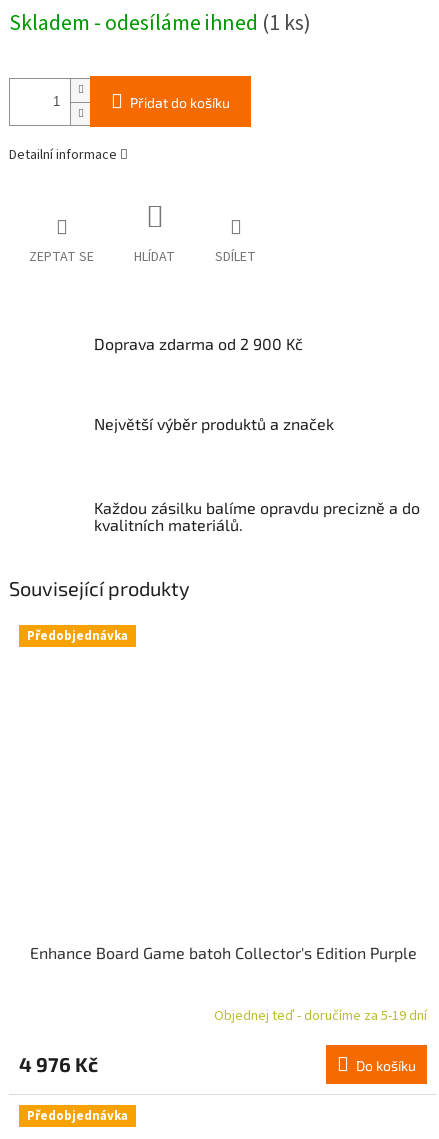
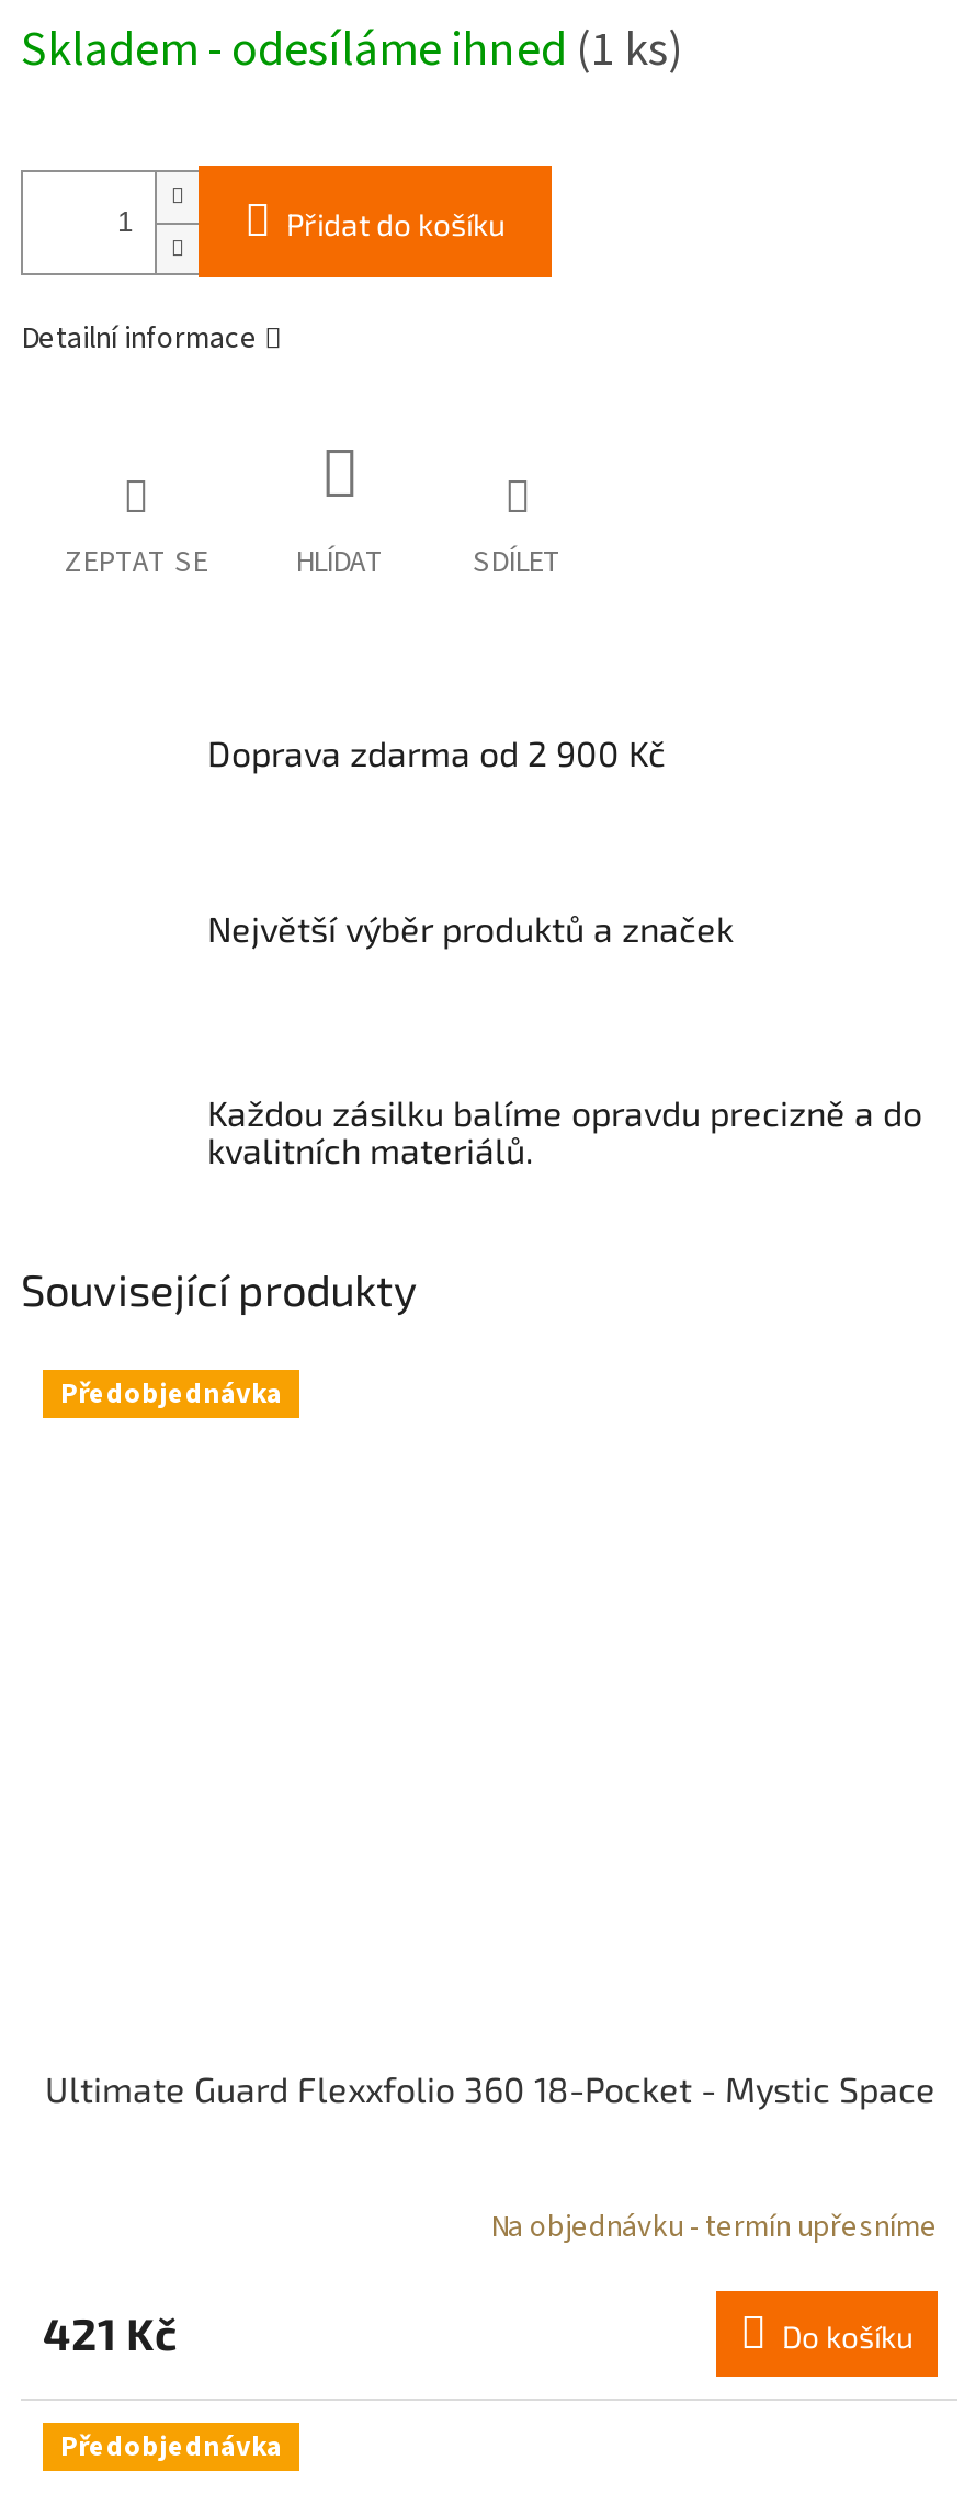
- Enhance Board Game batoh Collector's Edition Purple
+ Ultimate Guard Flexxfolio 360 18-Pocket - Mystic Space

- Objednej teď - doručíme za 5-19 dní
+ Na objednávku - termín upřesníme

- 4 976 Kč
+ 421 Kč
